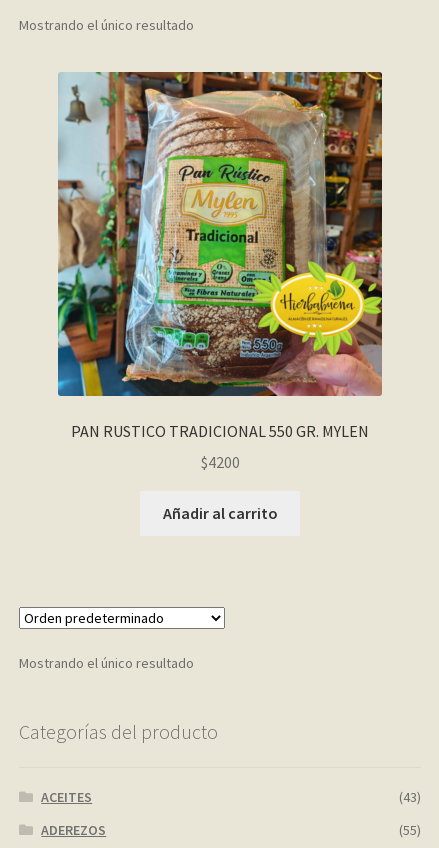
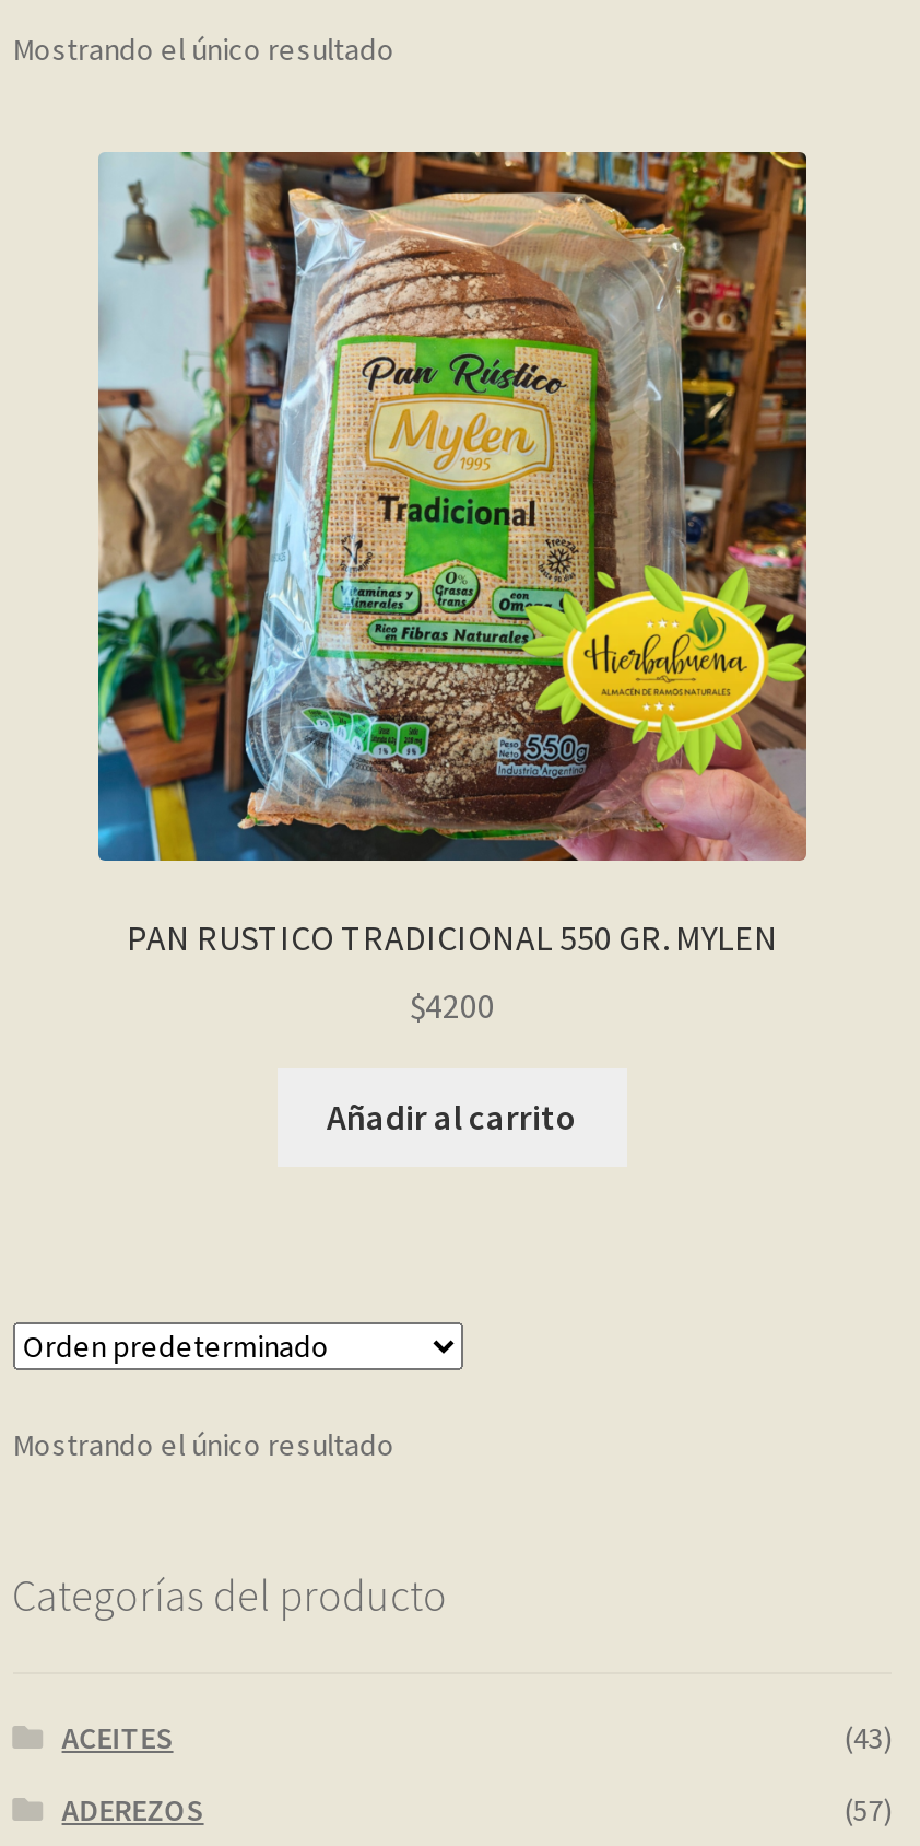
- (55)
+ (57)
